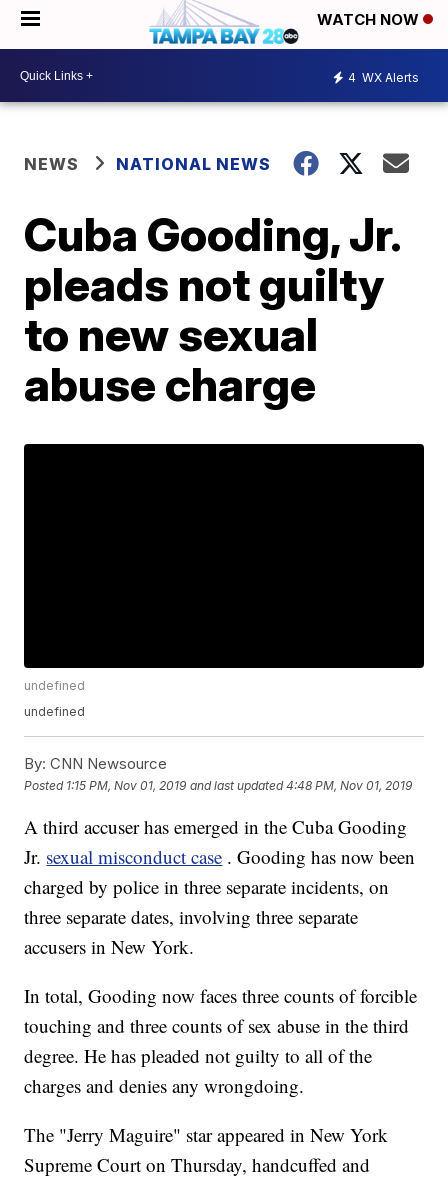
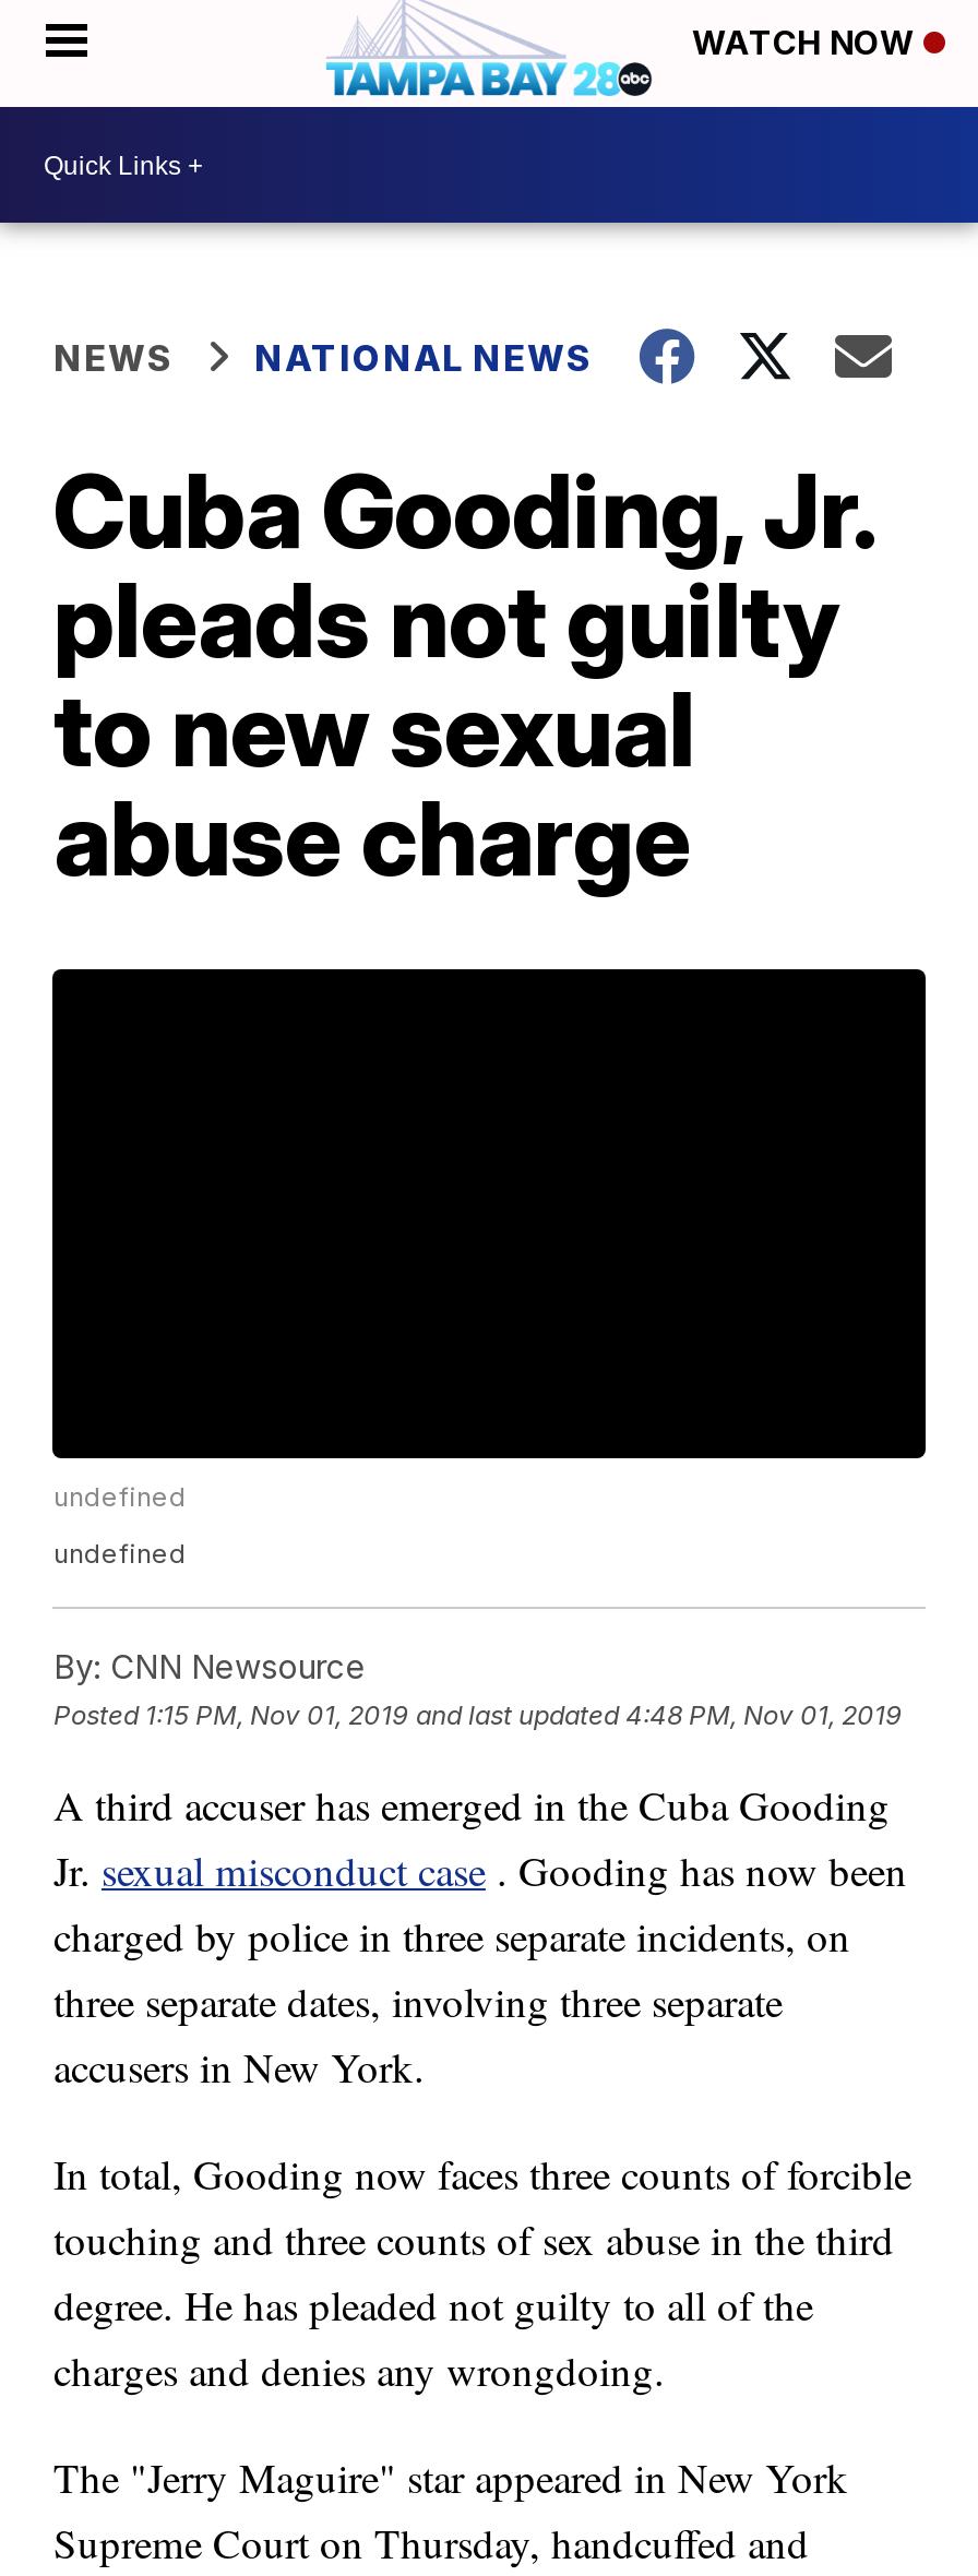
- 4 WX Alerts
